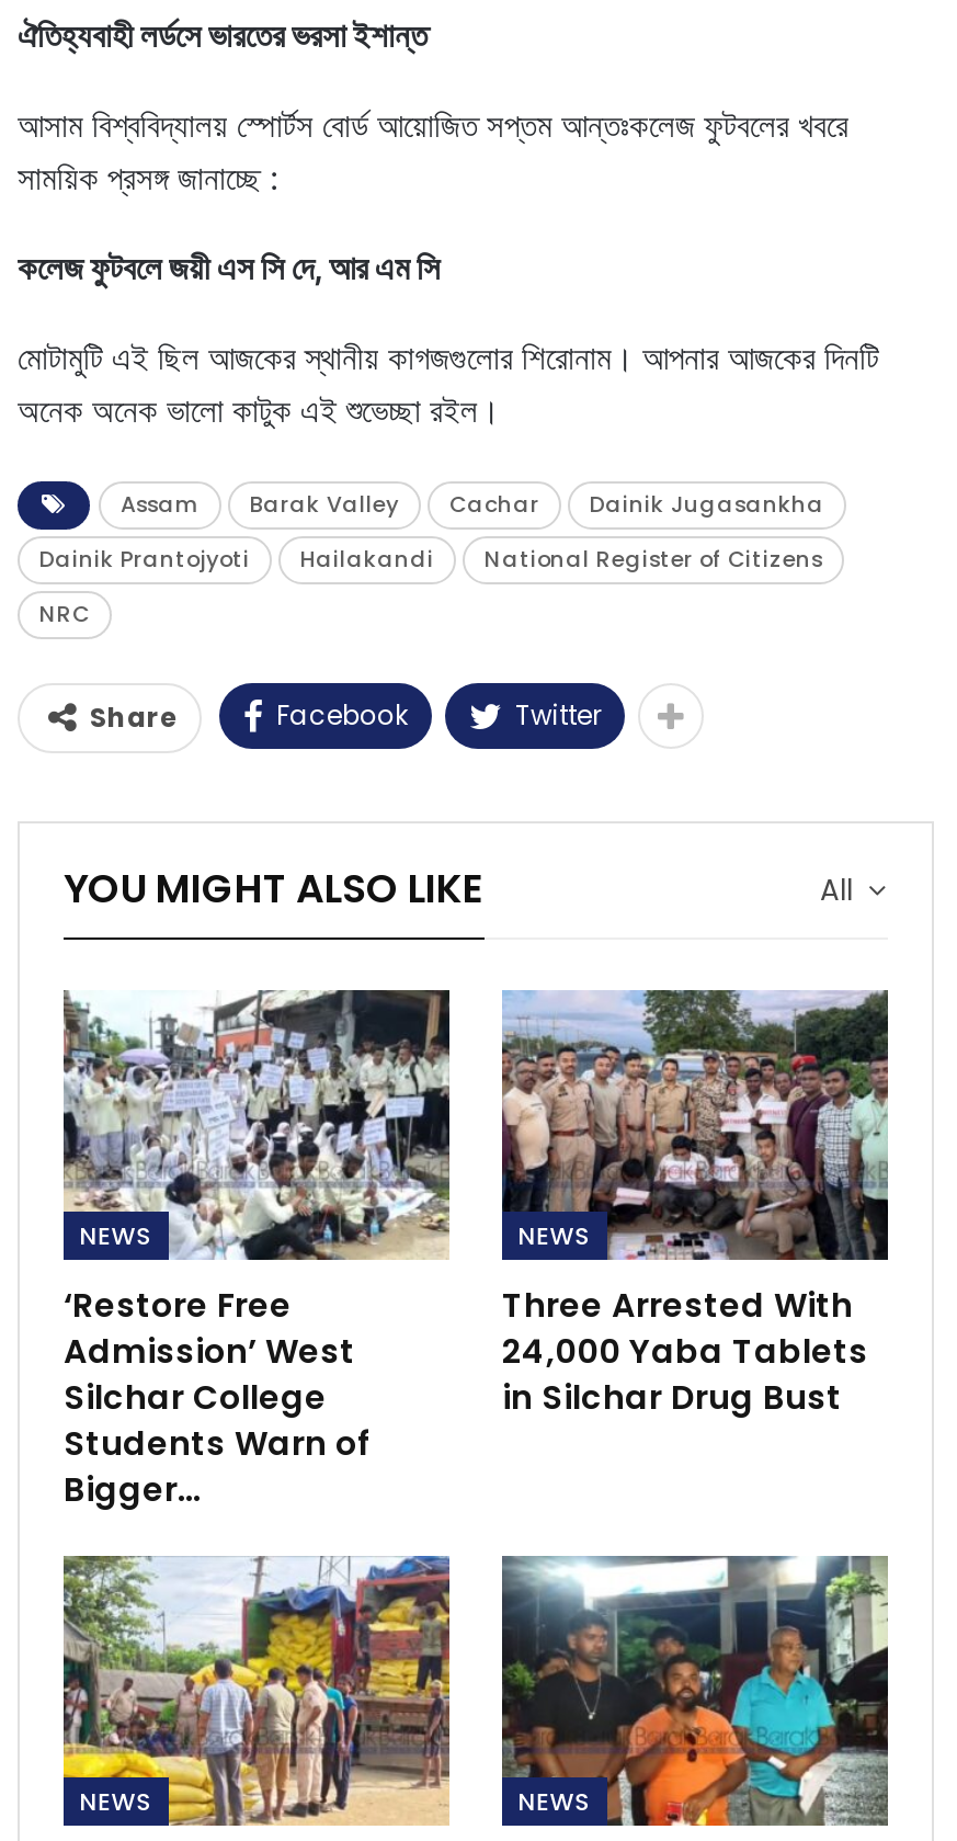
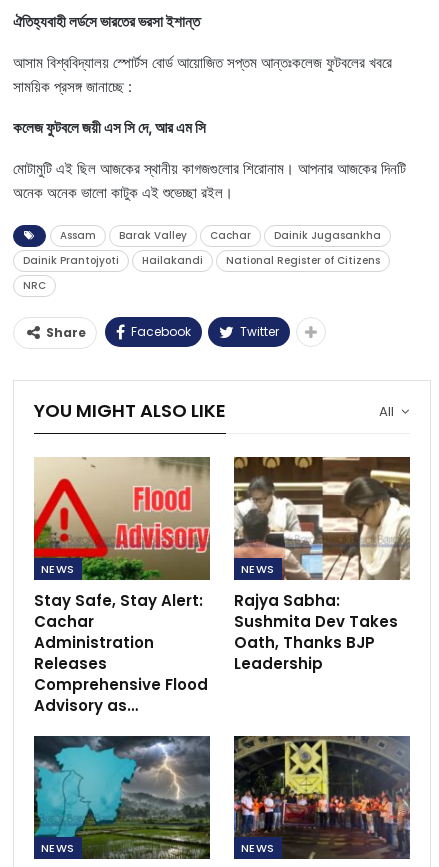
- [image]
- ‘Restore Free
- Admission’ West
- Silchar College
- Students Warn of
- Bigger…
+ [image]
+ Stay Safe, Stay Alert:
+ Cachar
+ Administration
+ Releases
+ Comprehensive Flood
+ Advisory as…

- [image]
- Three Arrested With
- 24,000 Yaba Tablets
- in Silchar Drug Bust
+ [image]
+ Rajya Sabha:
+ Sushmita Dev Takes
+ Oath, Thanks BJP
+ Leadership

- [image]
+ [image]

- [image]
+ [image]
